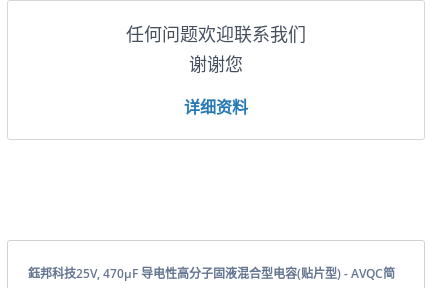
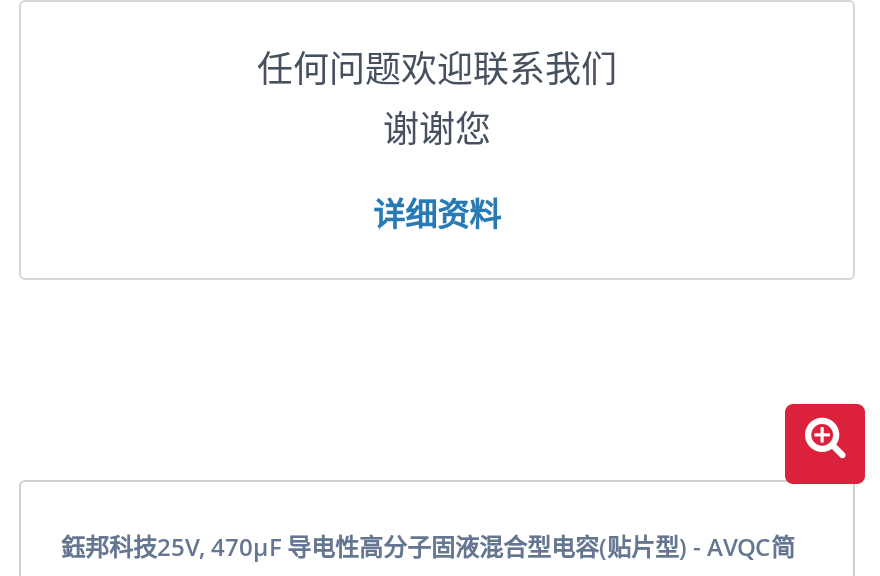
+ [image]
